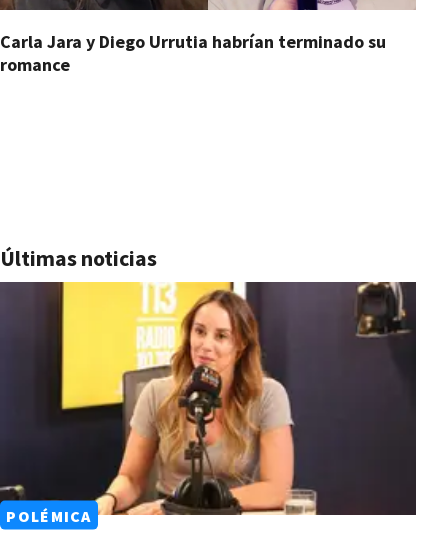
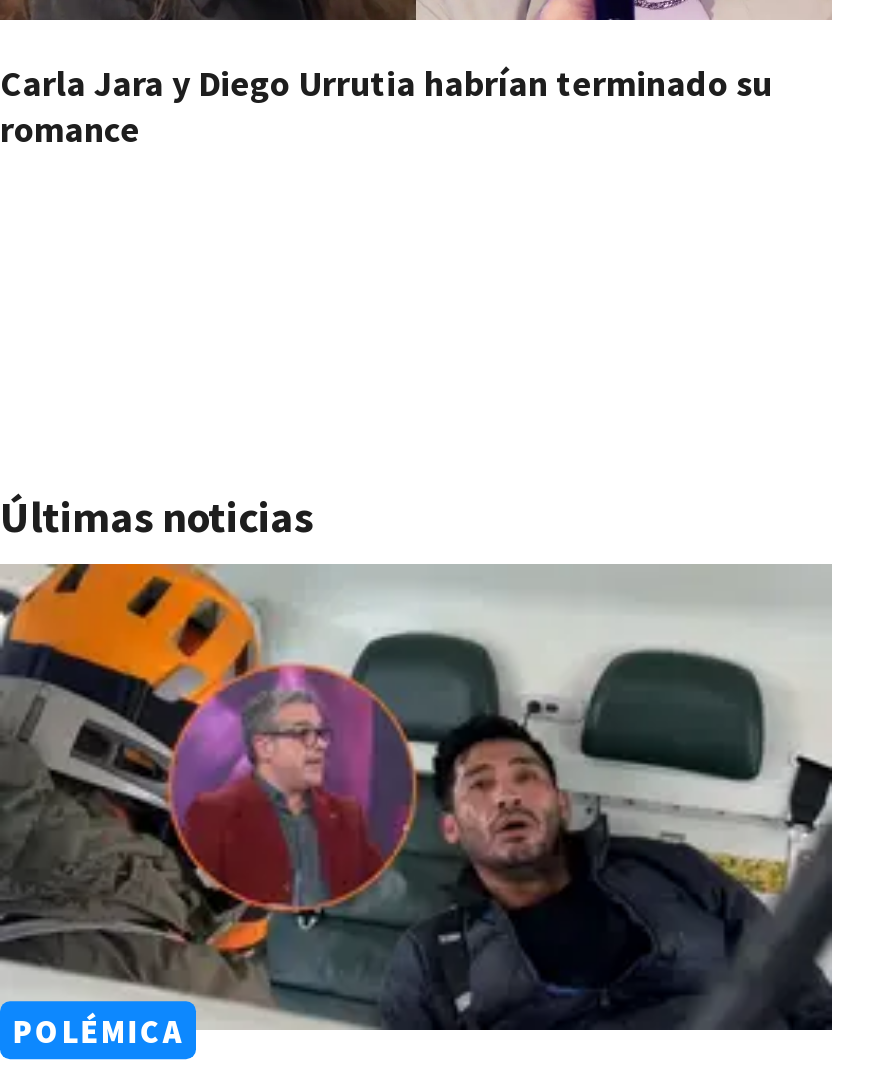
- [image]
+ [image]
